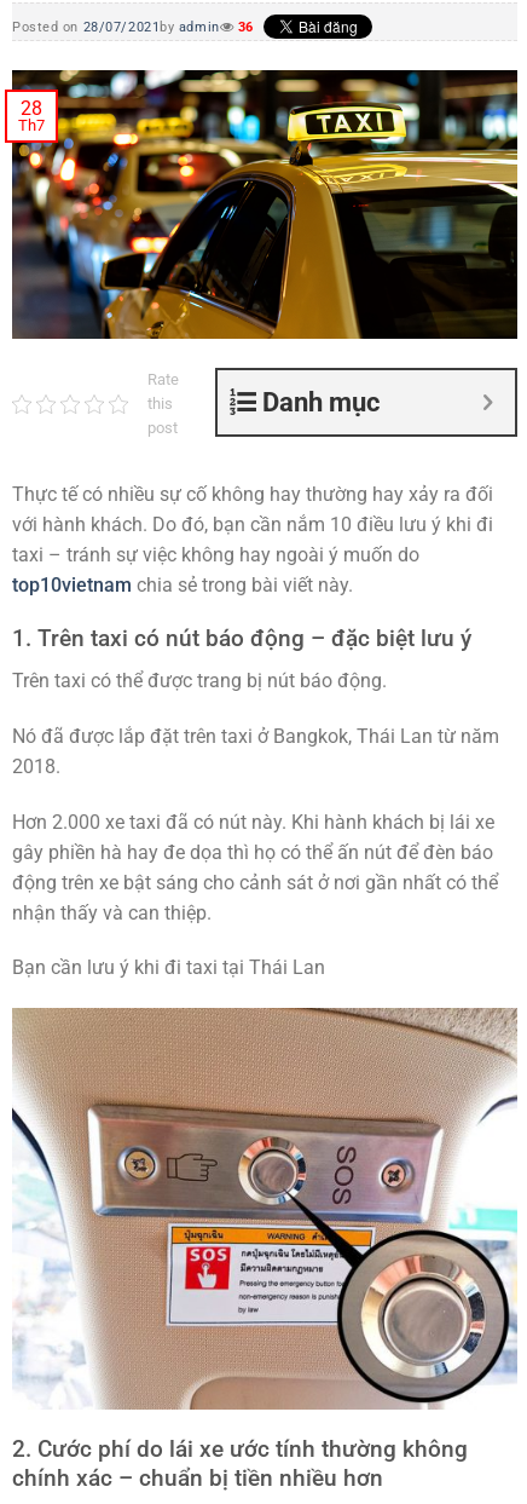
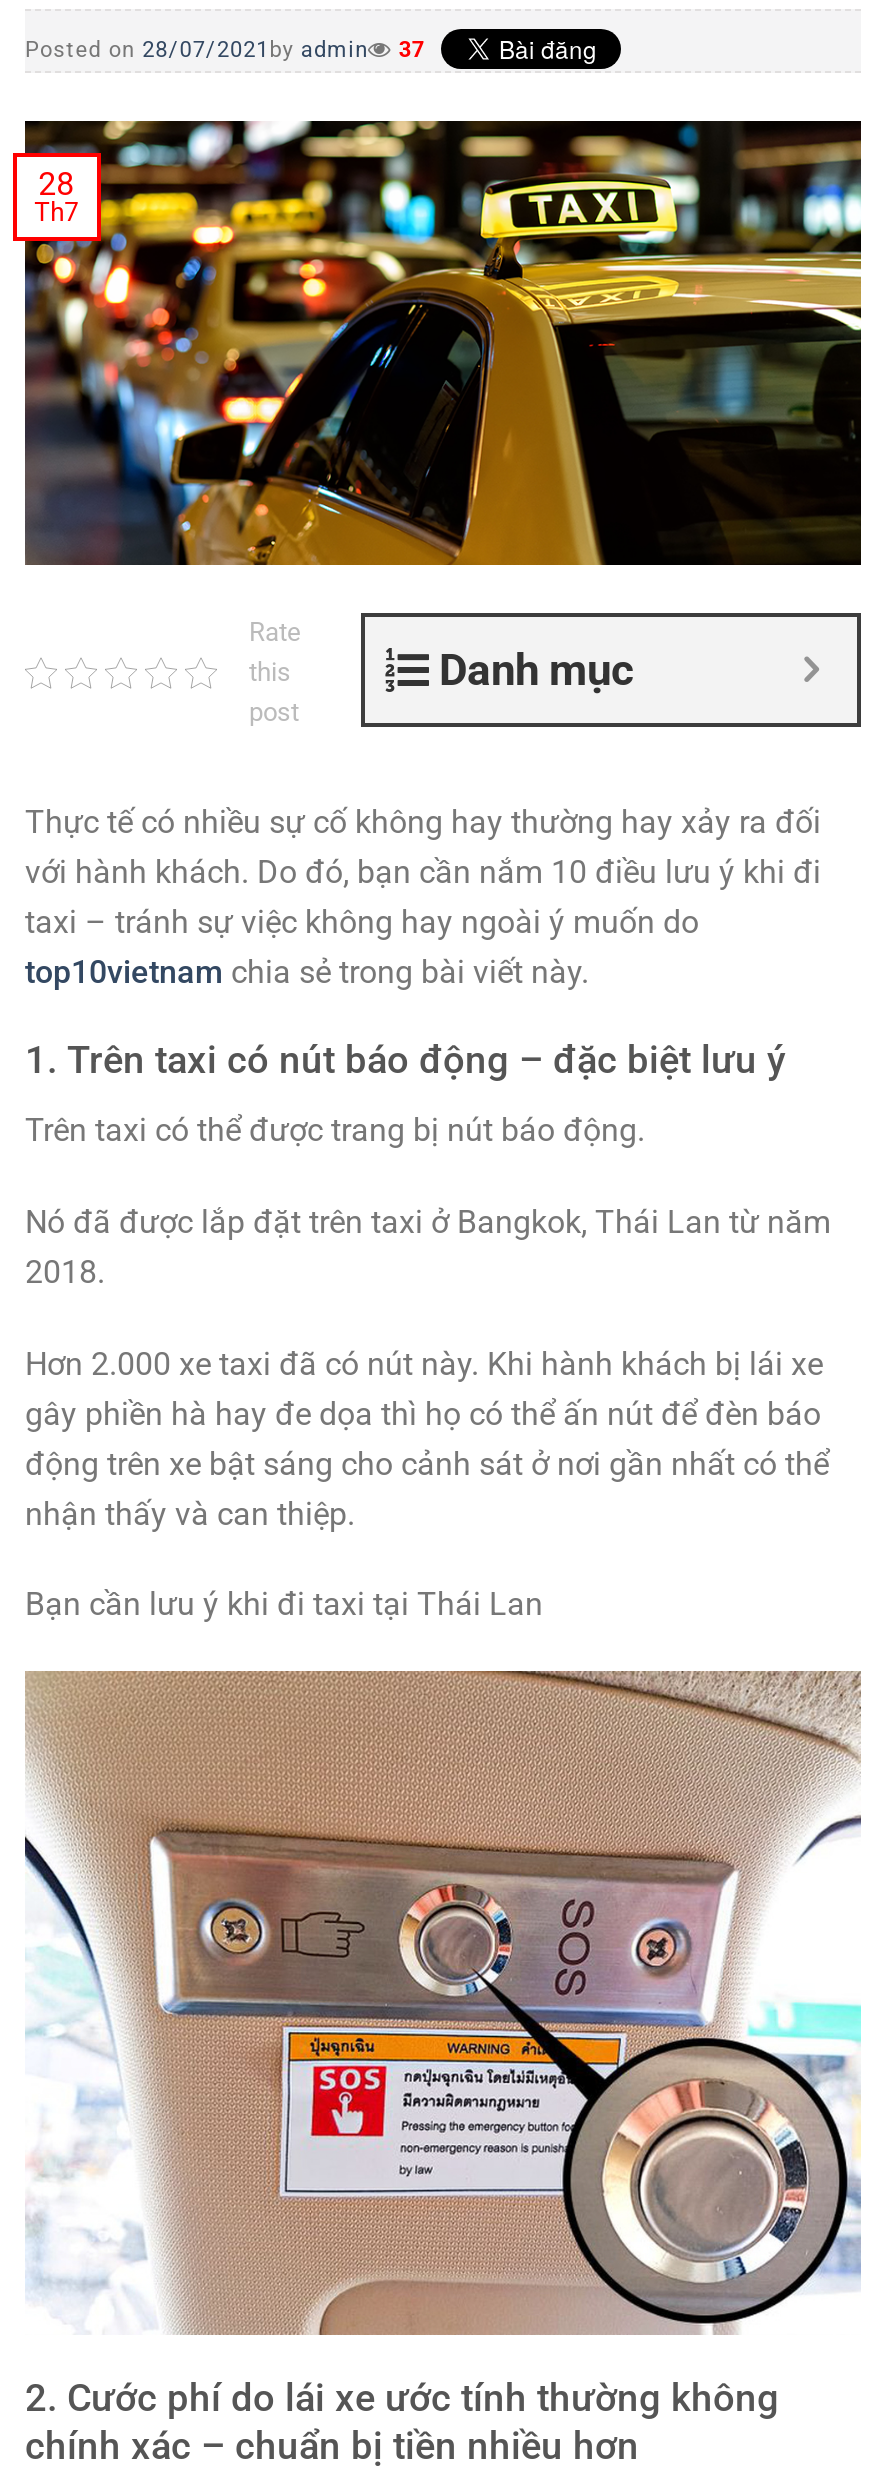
- Posted on 28/07/2021 by admin 36
+ Posted on 28/07/2021 by admin 37
